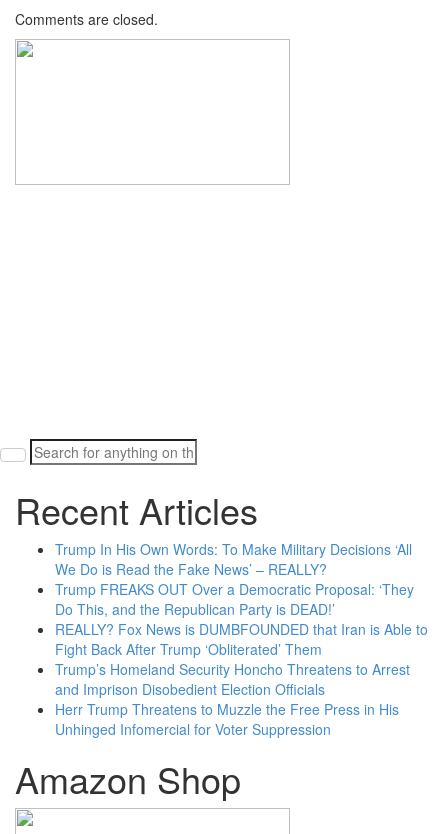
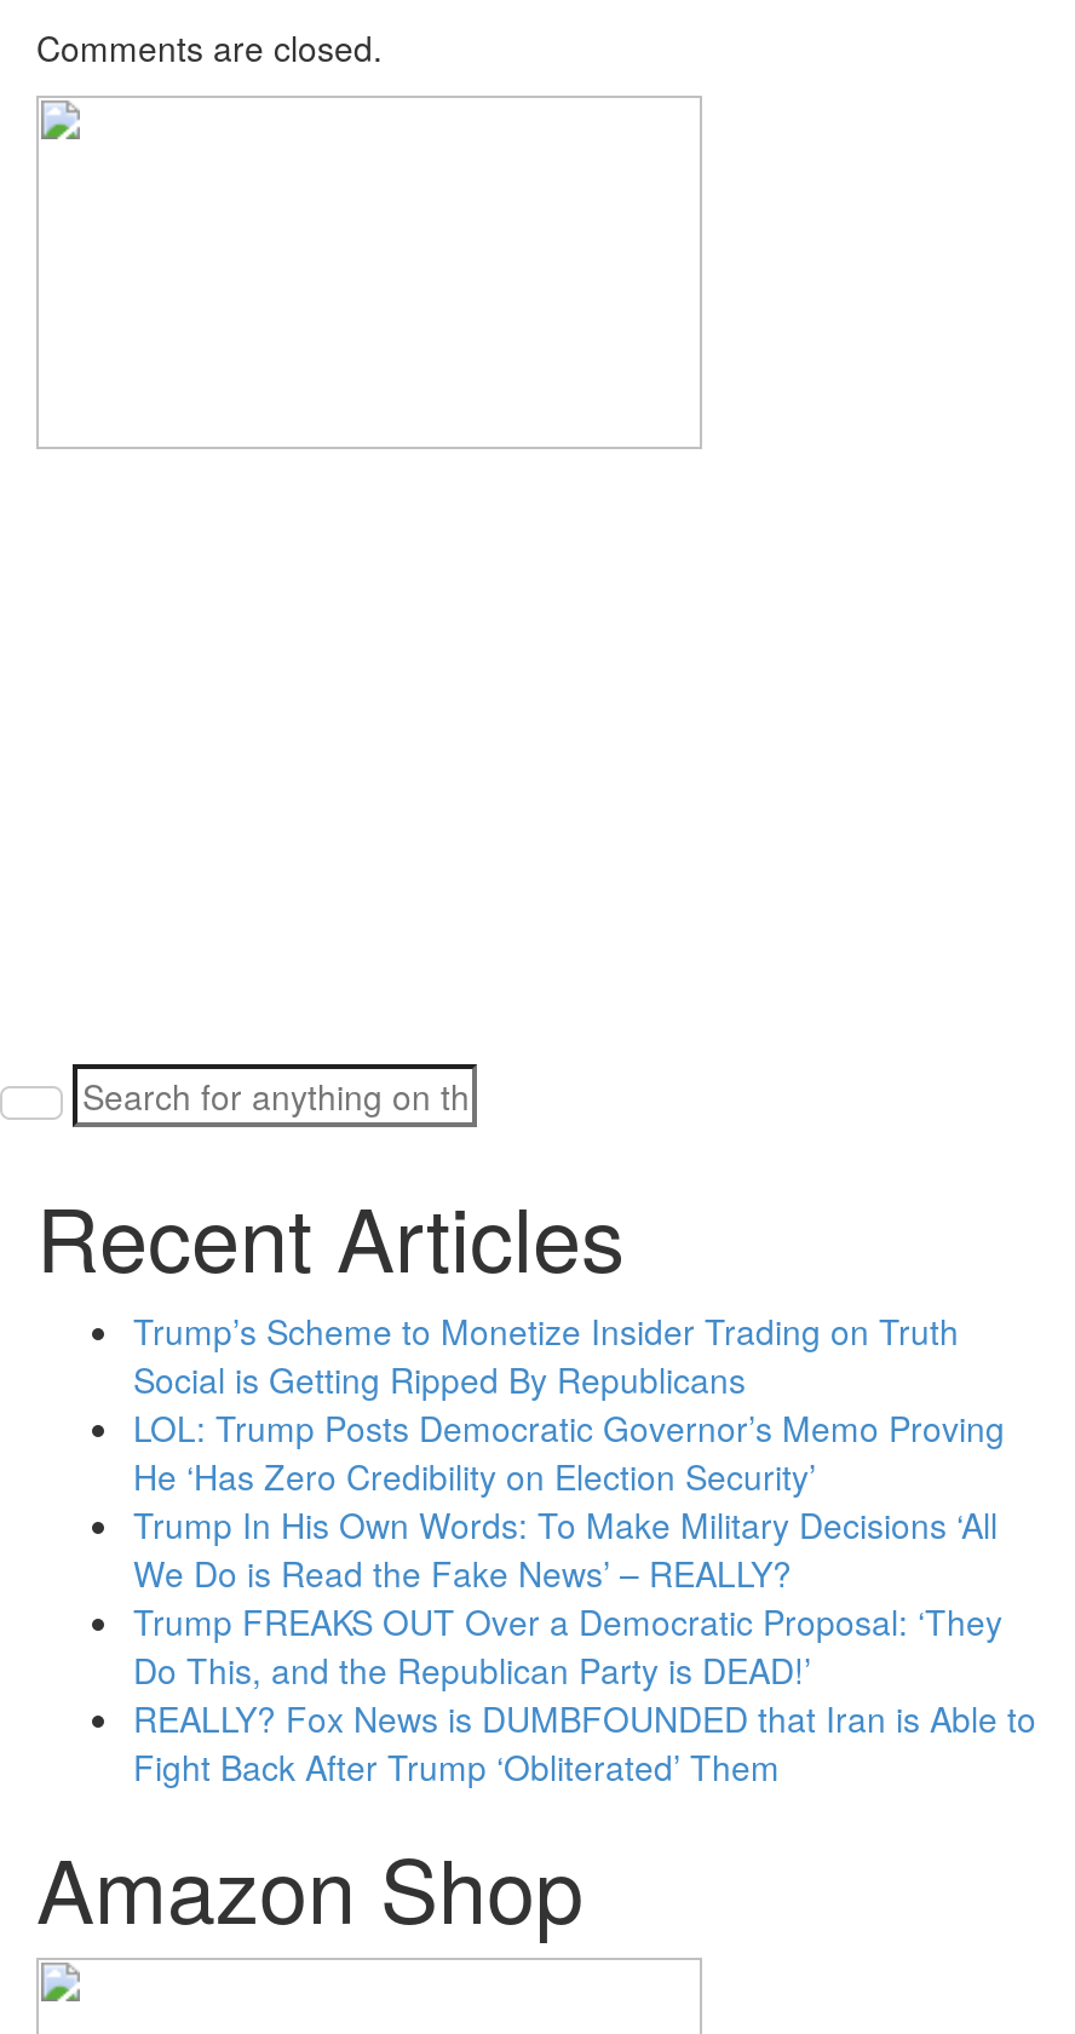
+ Trump’s Scheme to Monetize Insider Trading on Truth
+ Social is Getting Ripped By Republicans
+ LOL: Trump Posts Democratic Governor’s Memo Proving
+ He ‘Has Zero Credibility on Election Security’

moved down: Trump In His Own Words: To Make Military Decisions ‘All | We Do is Read the Fake News’ – REALLY? | Trump FREAKS OUT Over a Democratic Proposal: ‘They | Do This, and the Republican Party is DEAD!’ | REALLY? Fox News is DUMBFOUNDED that Iran is Able to | Fight Back After Trump ‘Obliterated’ Them

- Trump’s Homeland Security Honcho Threatens to Arrest
- and Imprison Disobedient Election Officials
- Herr Trump Threatens to Muzzle the Free Press in His
- Unhinged Infomercial for Voter Suppression
